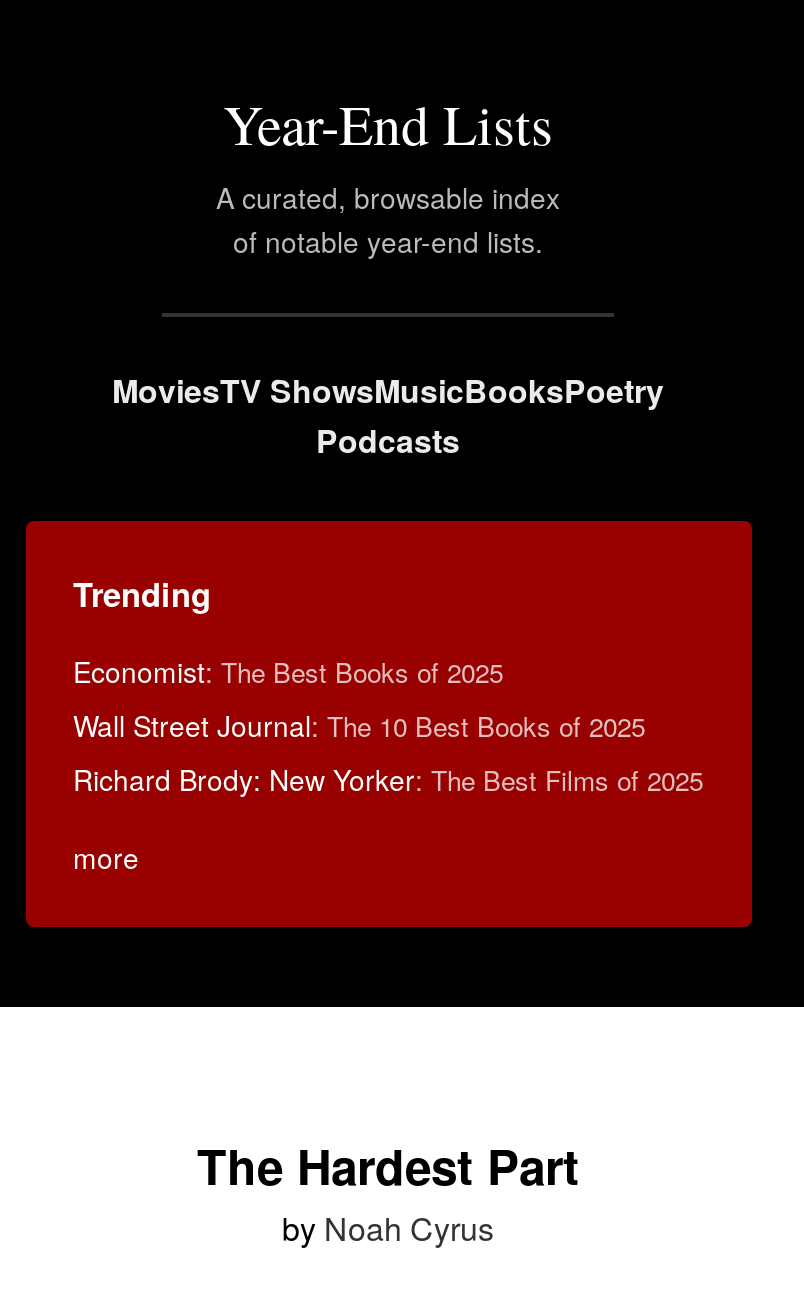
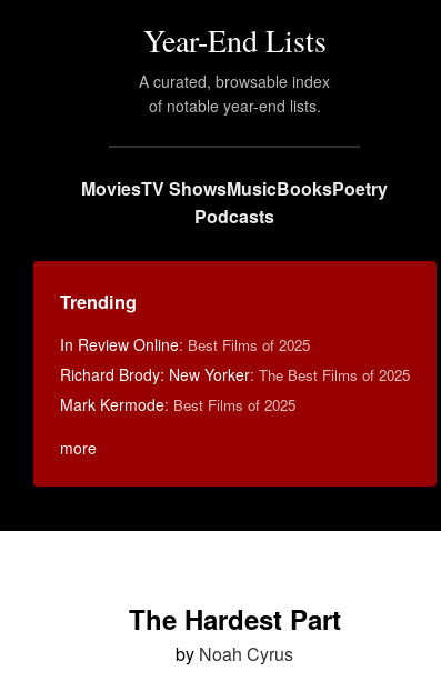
- Economist: The Best Books of 2025
- Wall Street Journal: The 10 Best Books of 2025
+ In Review Online: Best Films of 2025

moved up: Richard Brody: New Yorker: The Best Films of 2025

+ Mark Kermode: Best Films of 2025
